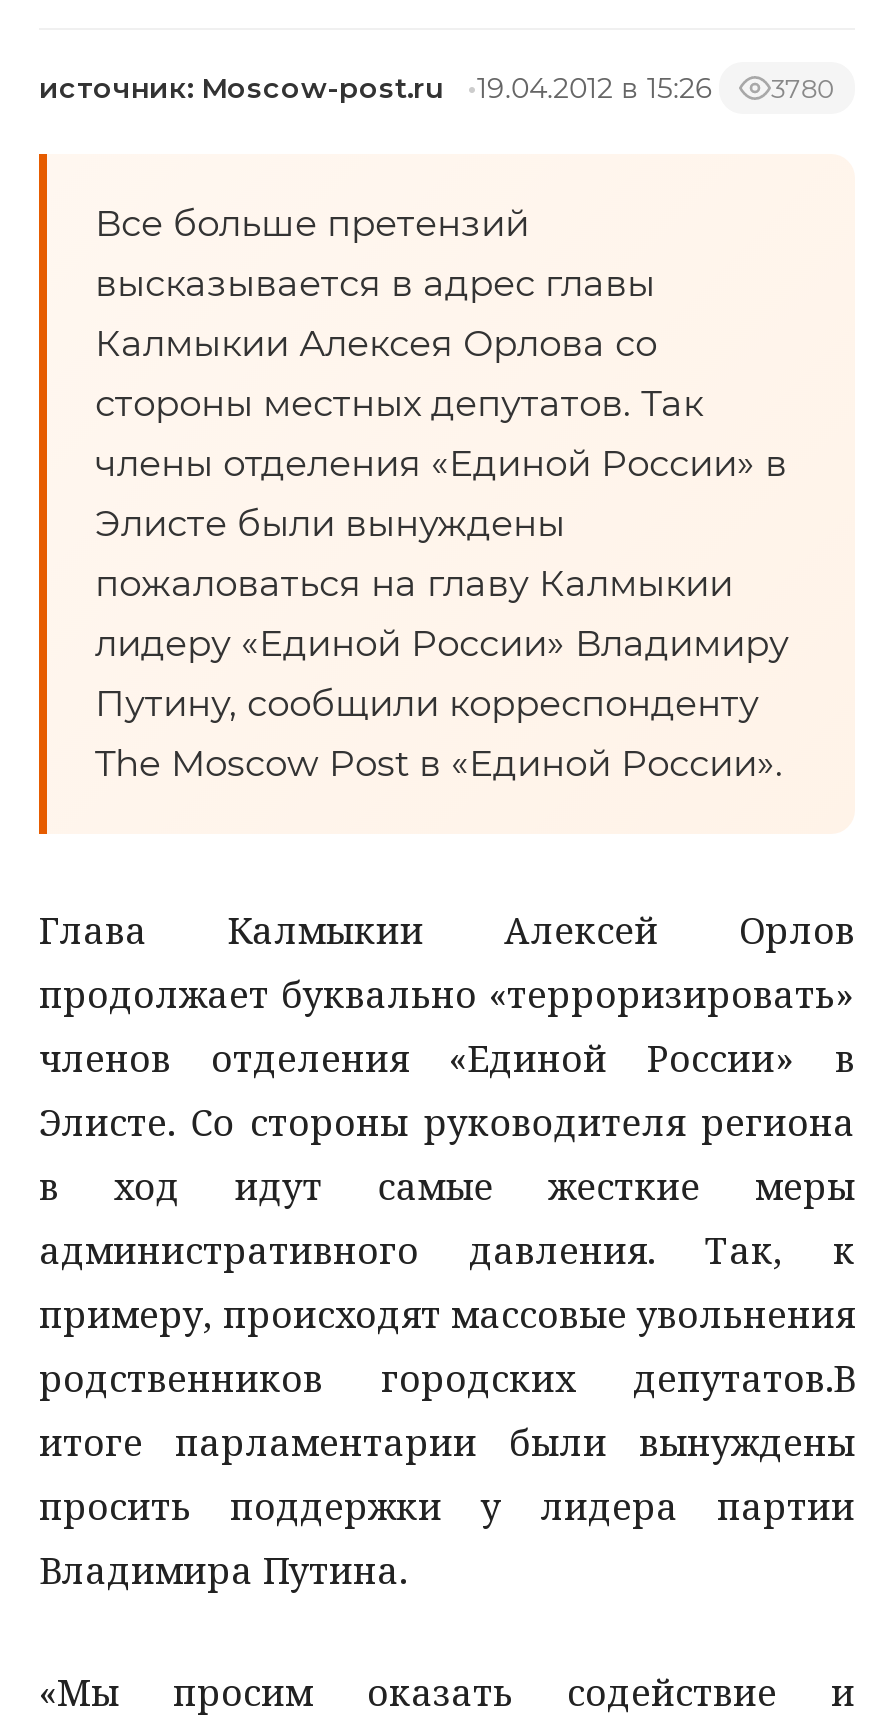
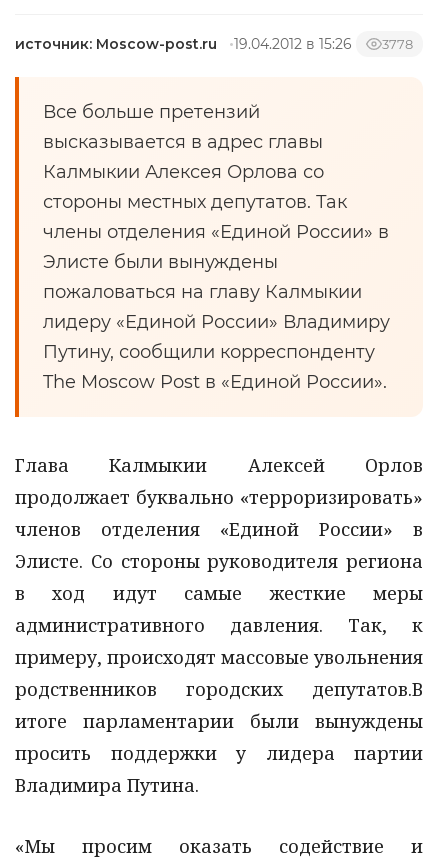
- источник: Moscow-post.ru 19.04.2012 в 15:26 3780
+ источник: Moscow-post.ru 19.04.2012 в 15:26 3778
